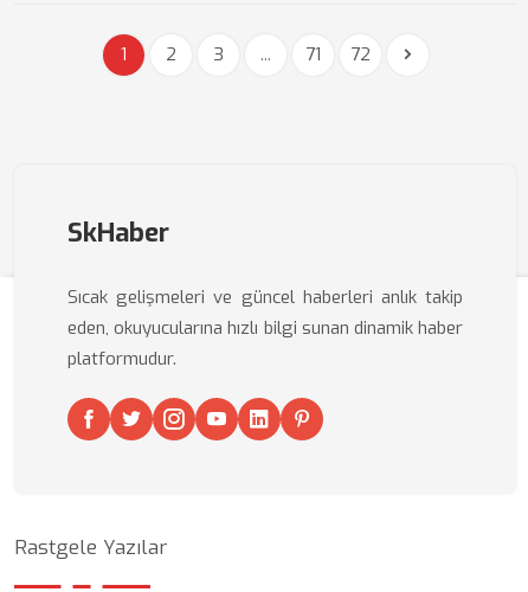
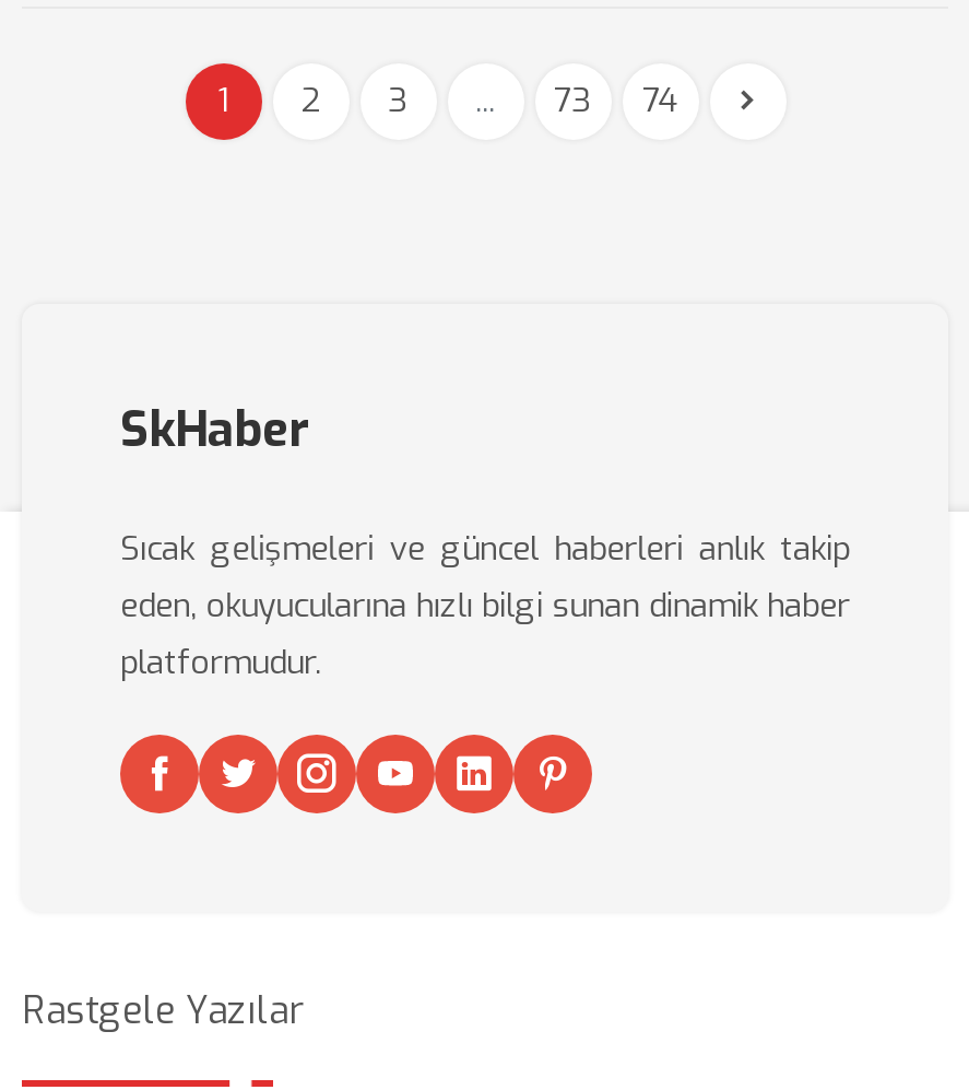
- 71
+ 73

- 72
+ 74
